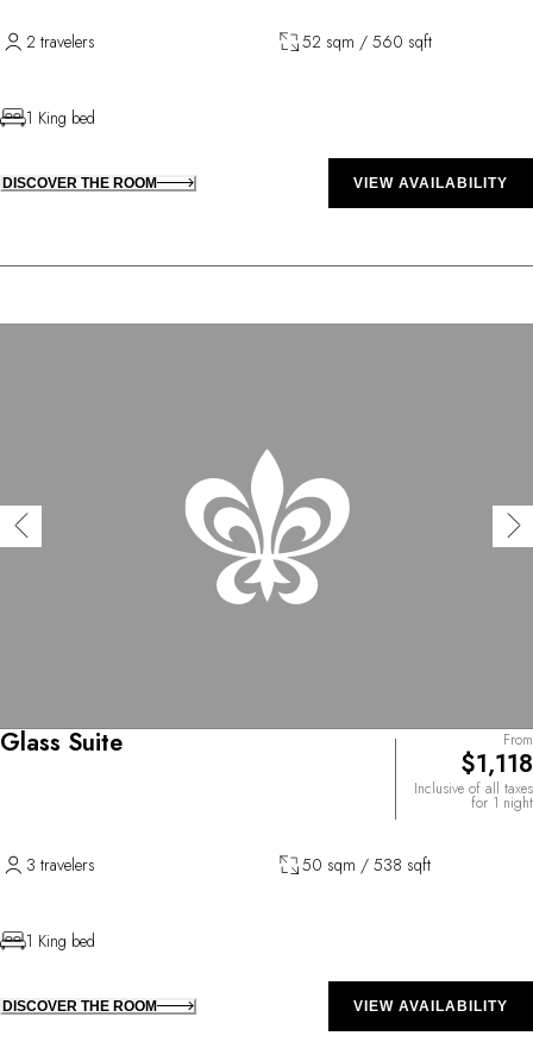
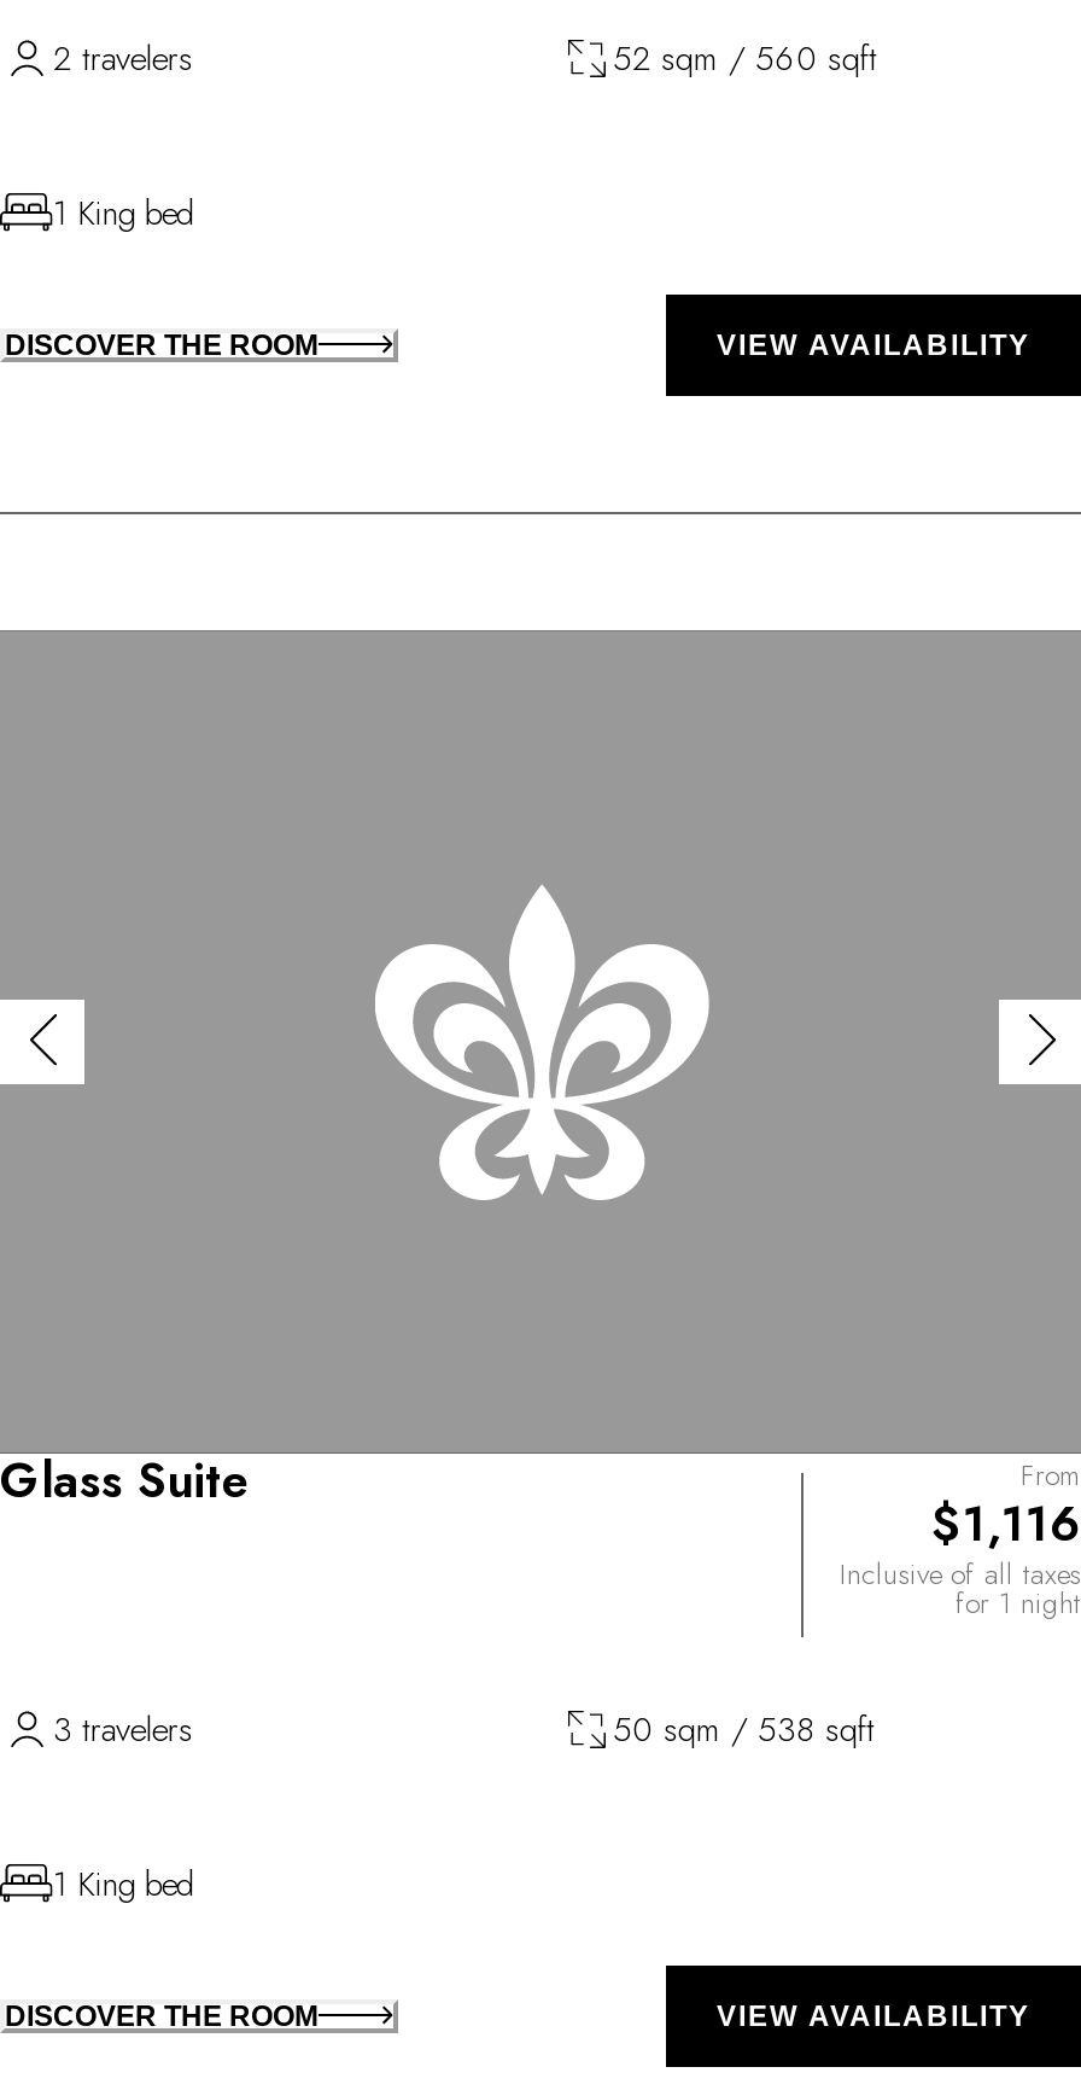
- $1,118
+ $1,116
